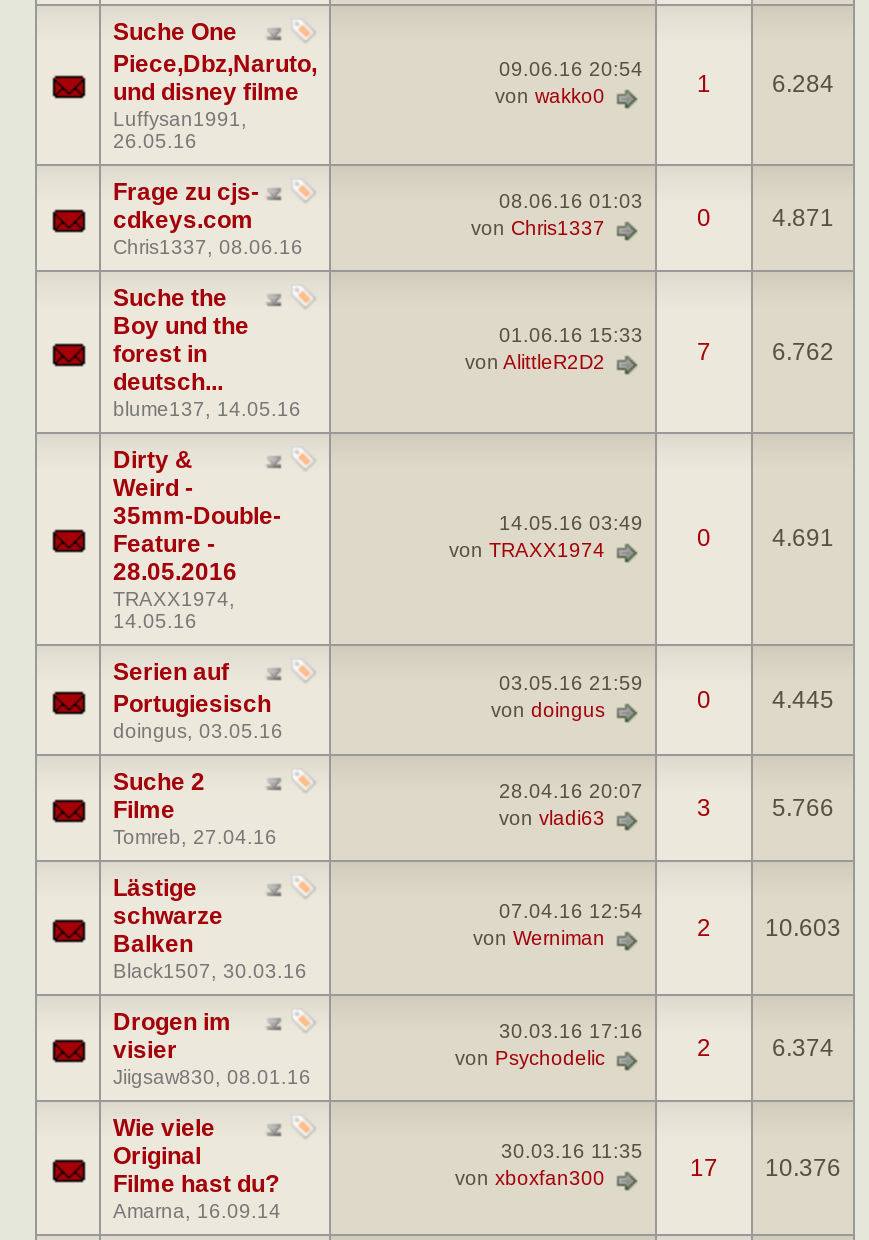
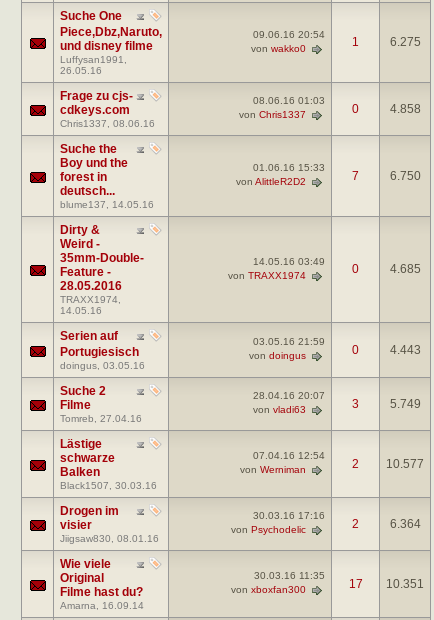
- 6.284
+ 6.275

- 4.871
+ 4.858

- 6.762
+ 6.750

- 4.691
+ 4.685

- 4.445
+ 4.443

- 5.766
+ 5.749

- 2 10.603
+ 2 10.577

- 6.374
+ 6.364

- 17 10.376
+ 17 10.351
